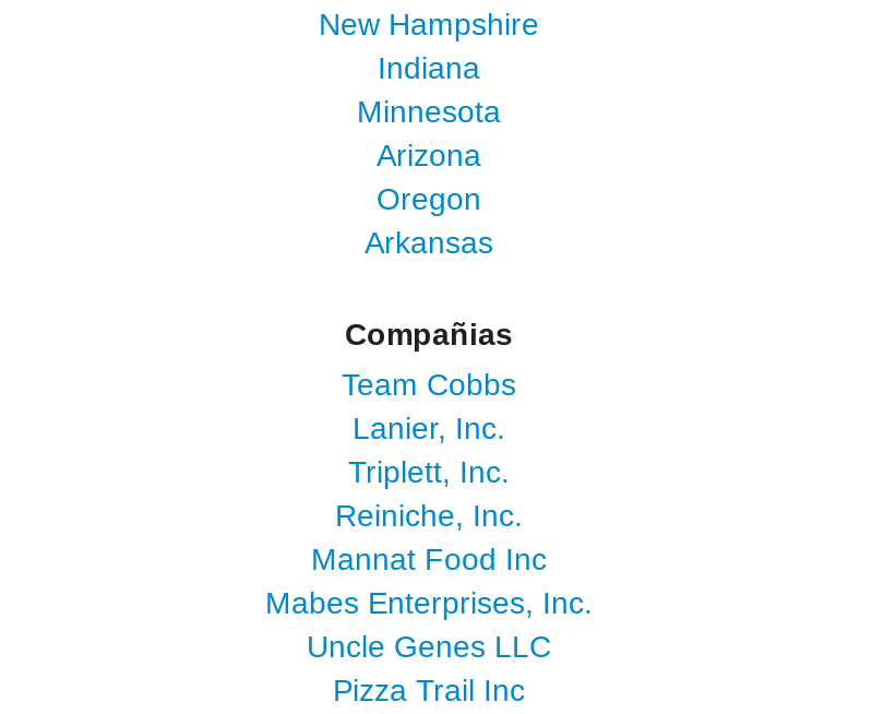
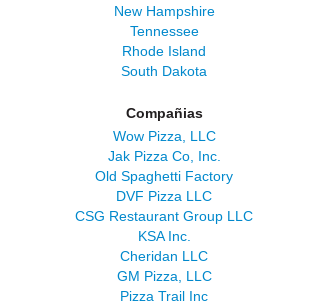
- Indiana
- Minnesota
- Arizona
- Oregon
- Arkansas
+ Tennessee
+ Rhode Island
+ South Dakota

moved up: Compañias

- Team Cobbs
- Lanier, Inc.
- Triplett, Inc.
- Reiniche, Inc.
- Mannat Food Inc
- Mabes Enterprises, Inc.
- Uncle Genes LLC
+ Wow Pizza, LLC
+ Jak Pizza Co, Inc.
+ Old Spaghetti Factory
+ DVF Pizza LLC
+ CSG Restaurant Group LLC
+ KSA Inc.
+ Cheridan LLC
+ GM Pizza, LLC
